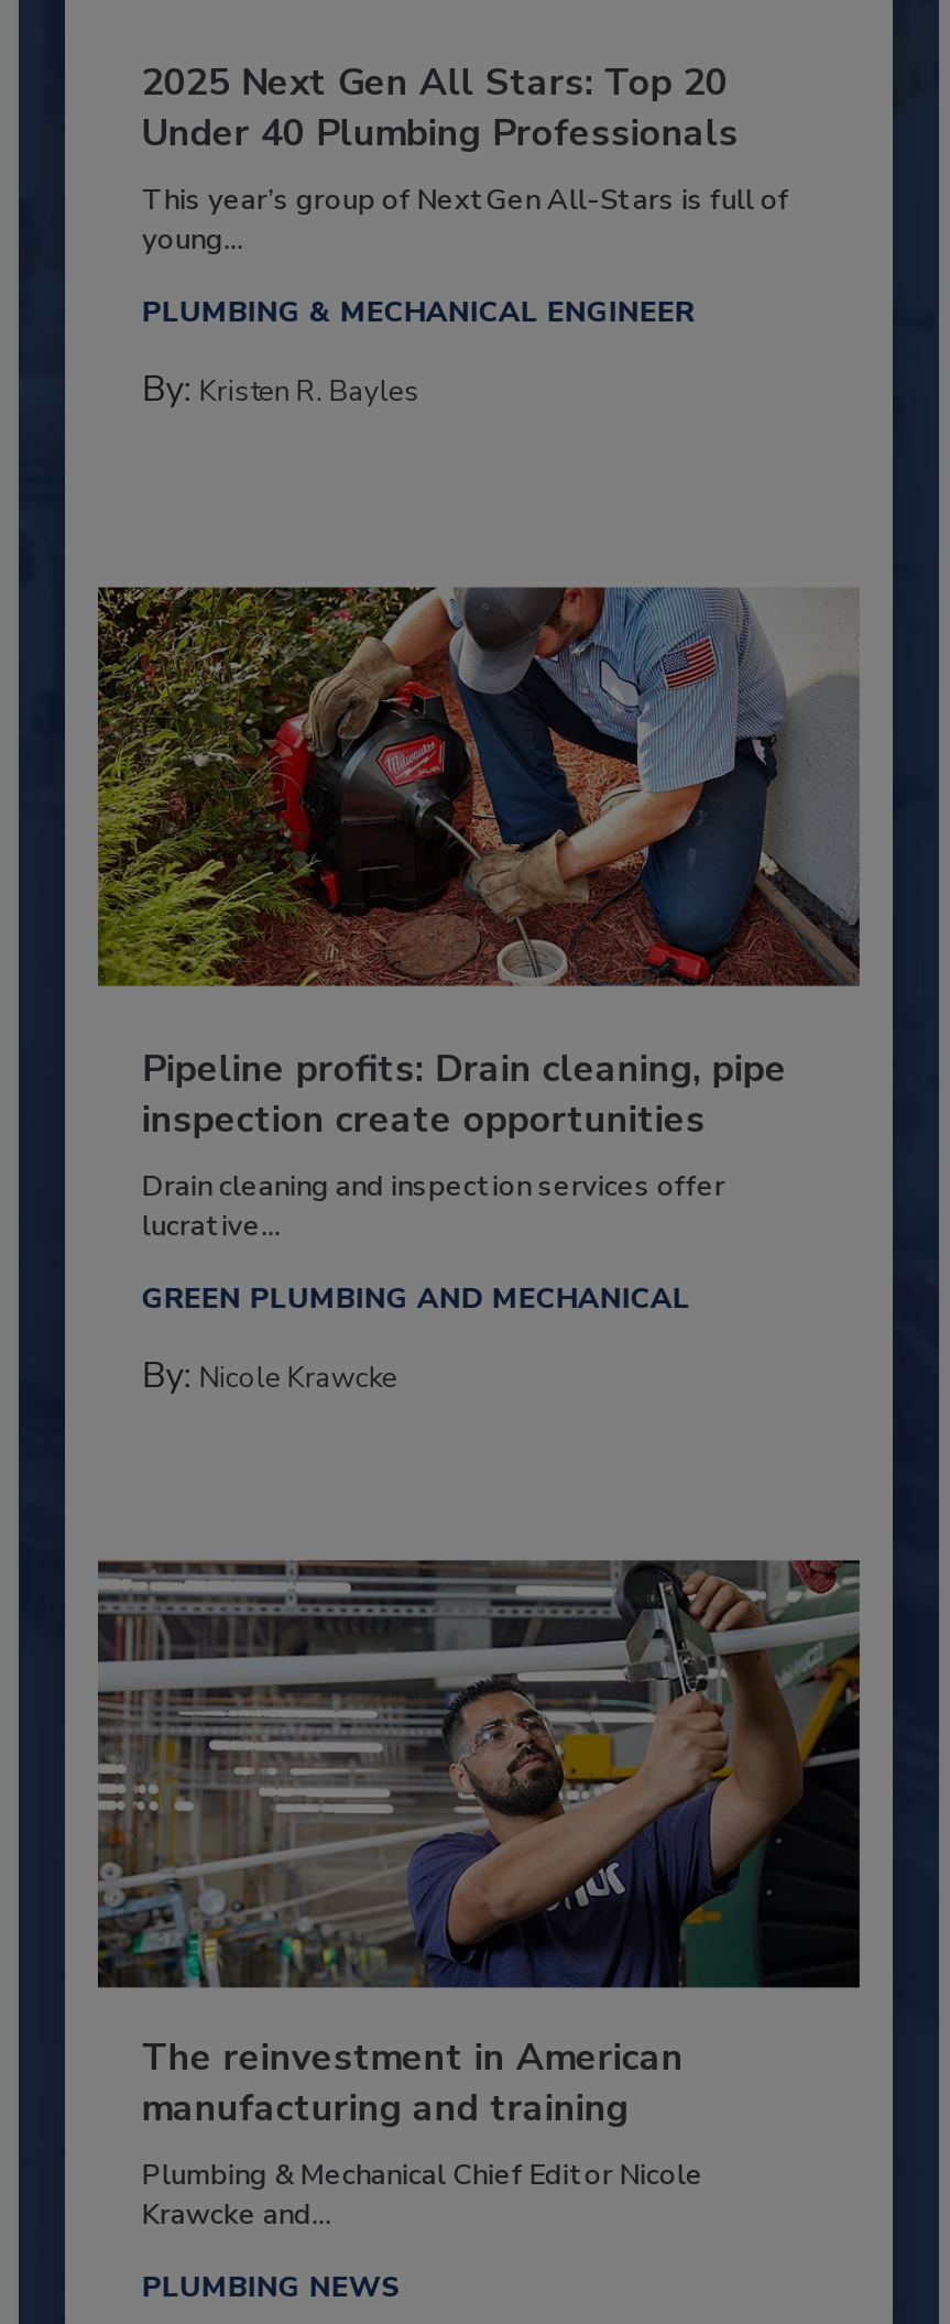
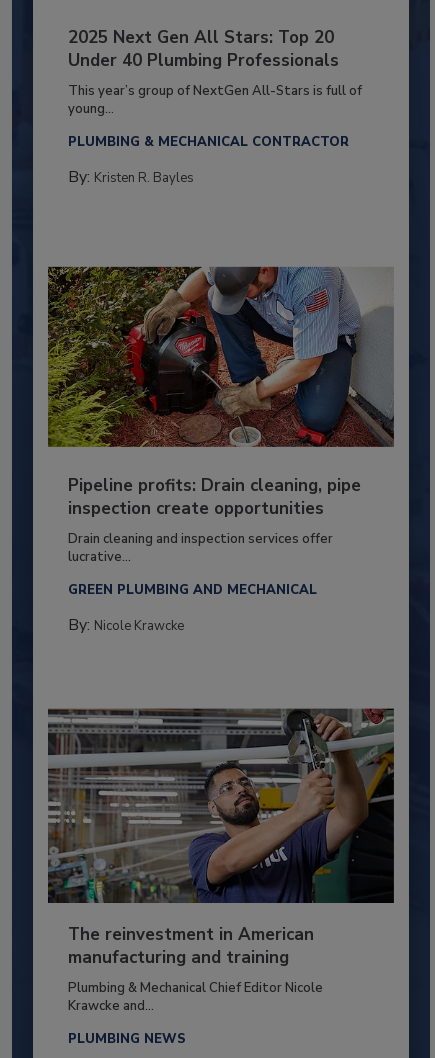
- PLUMBING & MECHANICAL ENGINEER
+ PLUMBING & MECHANICAL CONTRACTOR
